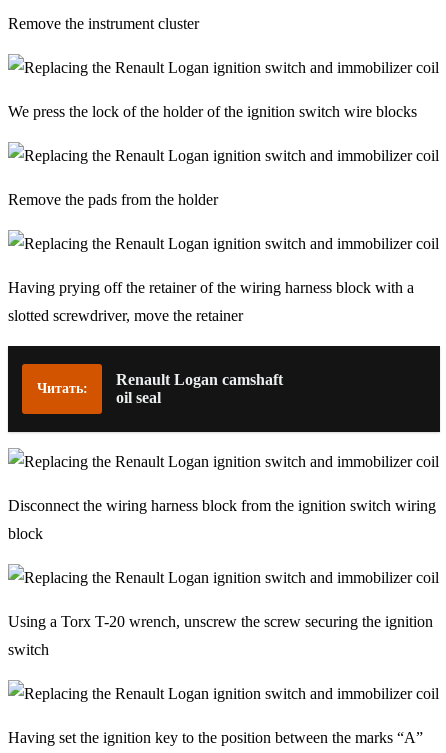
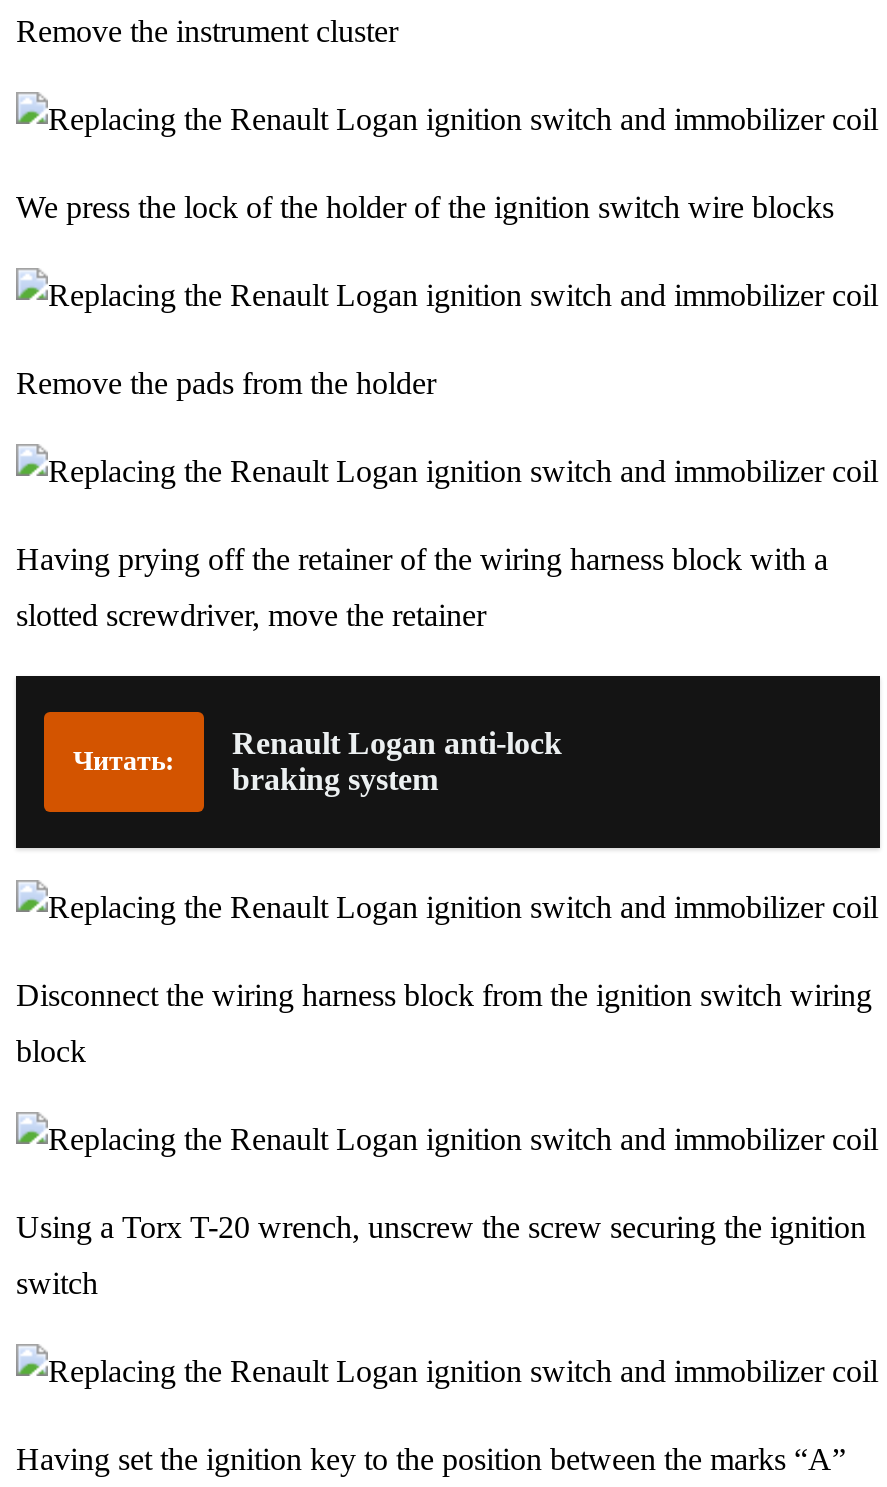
- Renault Logan camshaft
- oil seal
+ Renault Logan anti-lock
+ braking system
